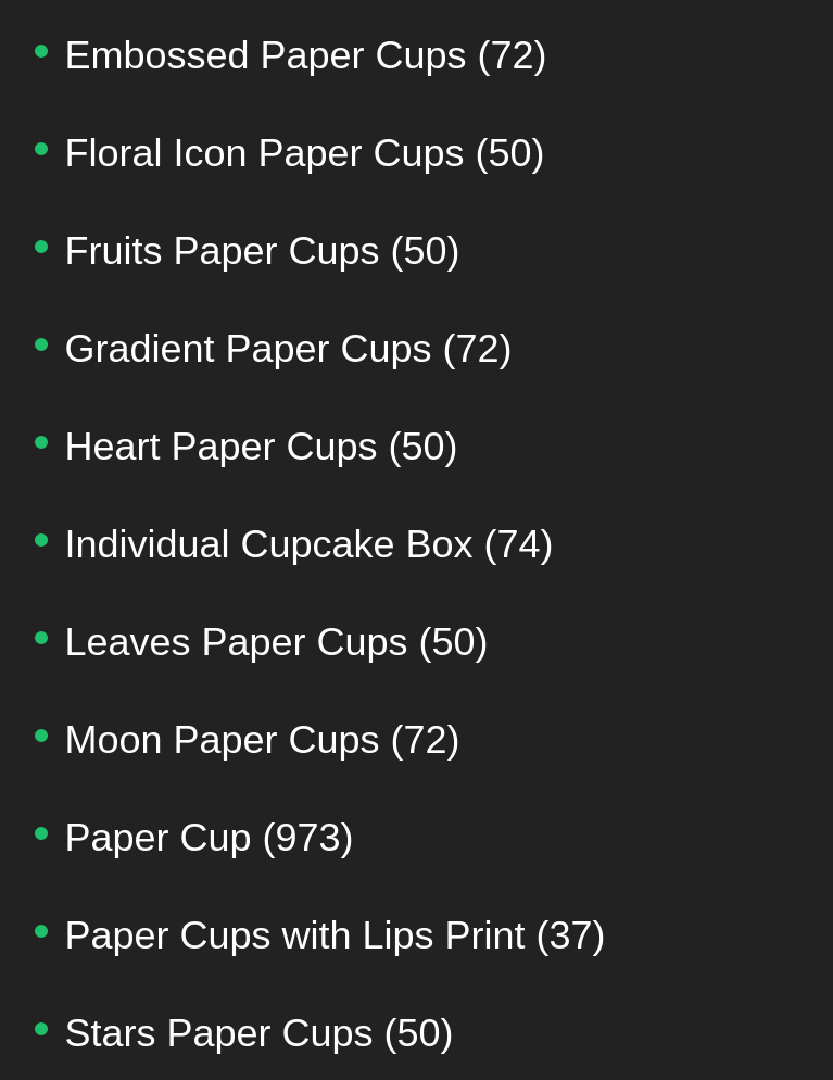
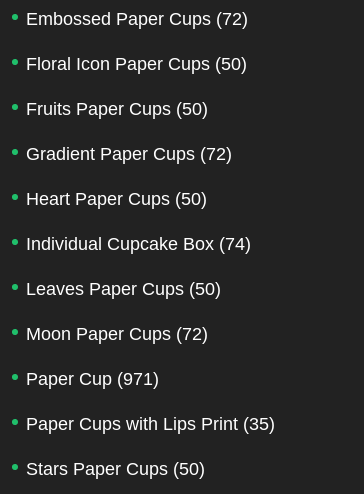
- Paper Cup (973)
+ Paper Cup (971)

- Paper Cups with Lips Print (37)
+ Paper Cups with Lips Print (35)
